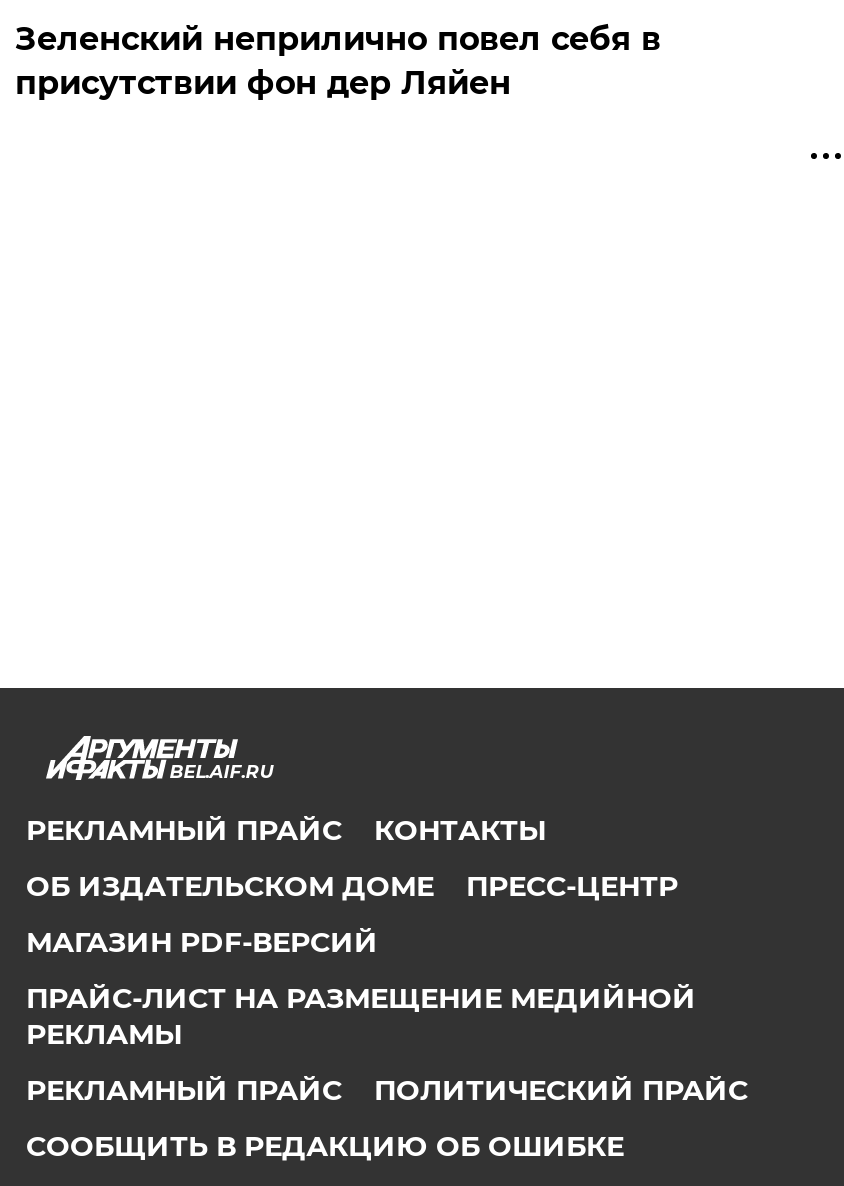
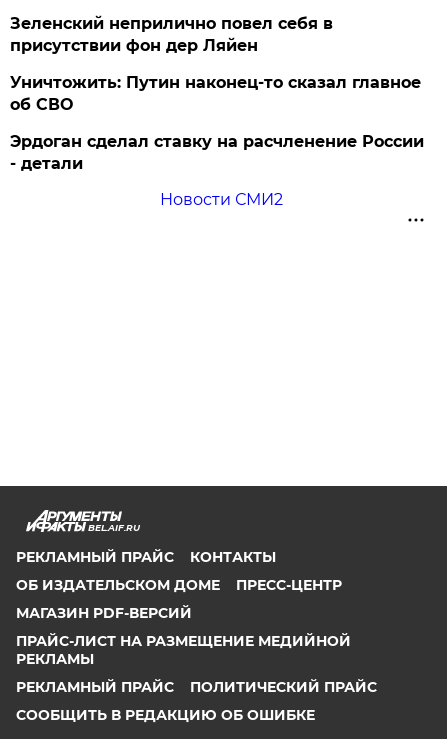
+ Уничтожить: Путин наконец-то сказал главное
+ об СВО
+ Эрдоган сделал ставку на расчленение России
+ - детали
+ Новости СМИ2
